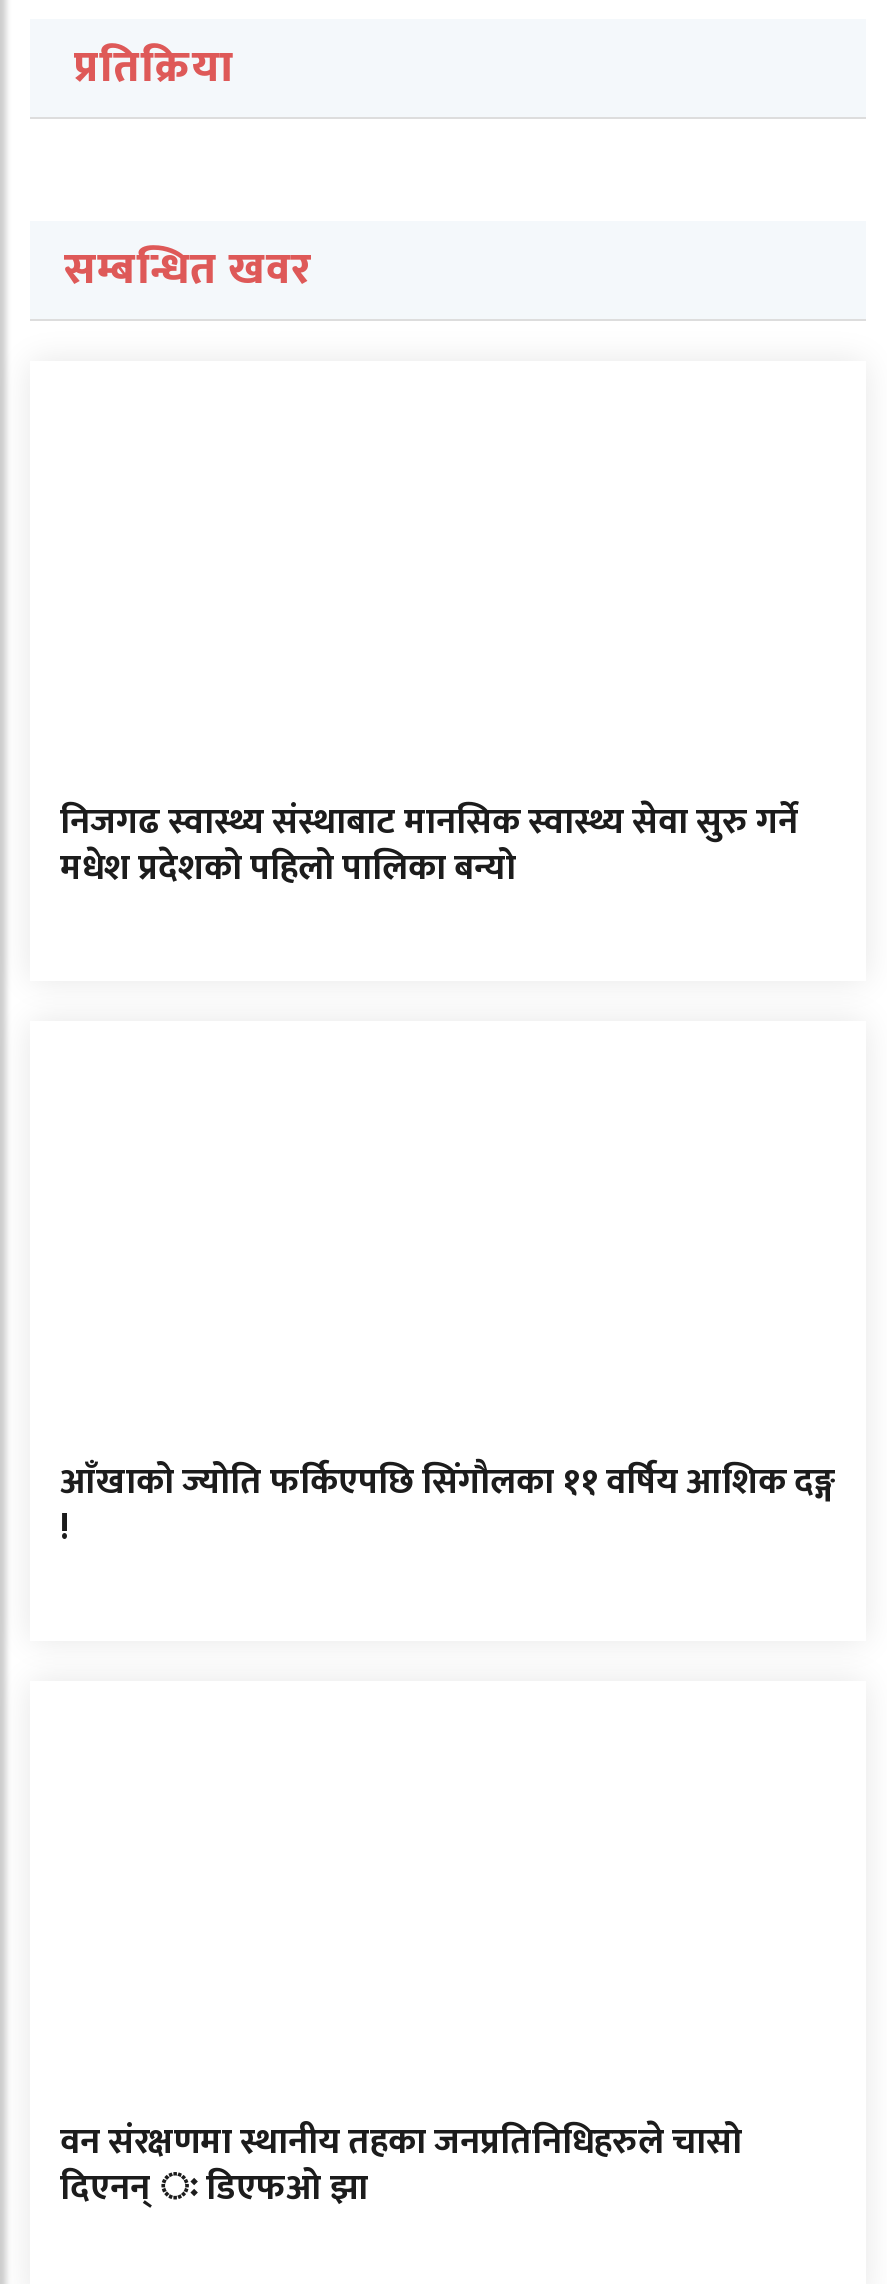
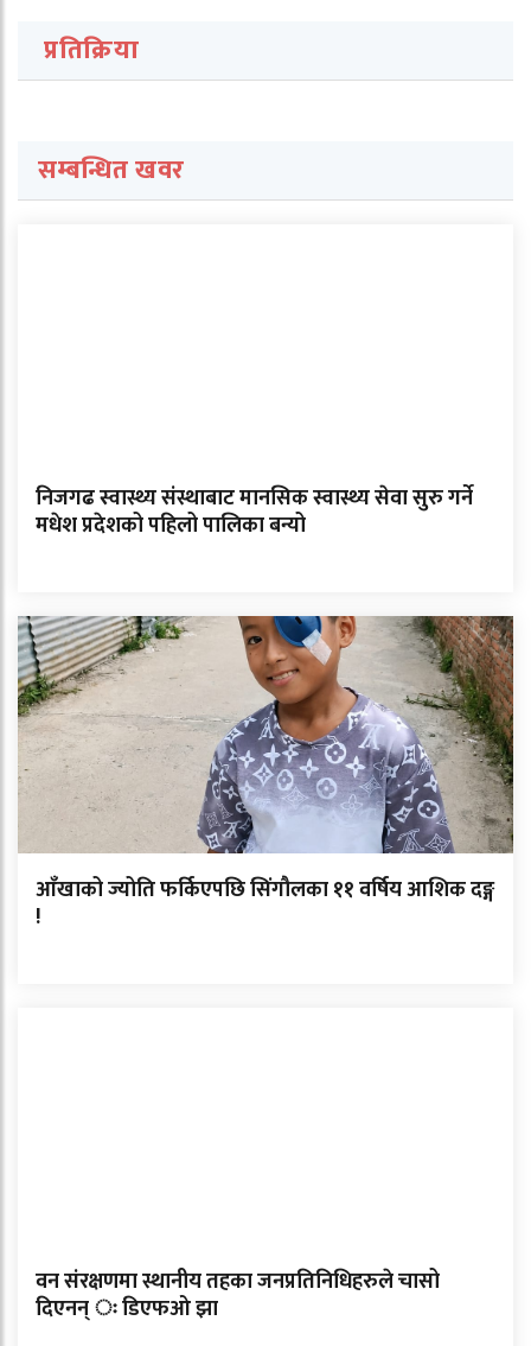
+ [image]
